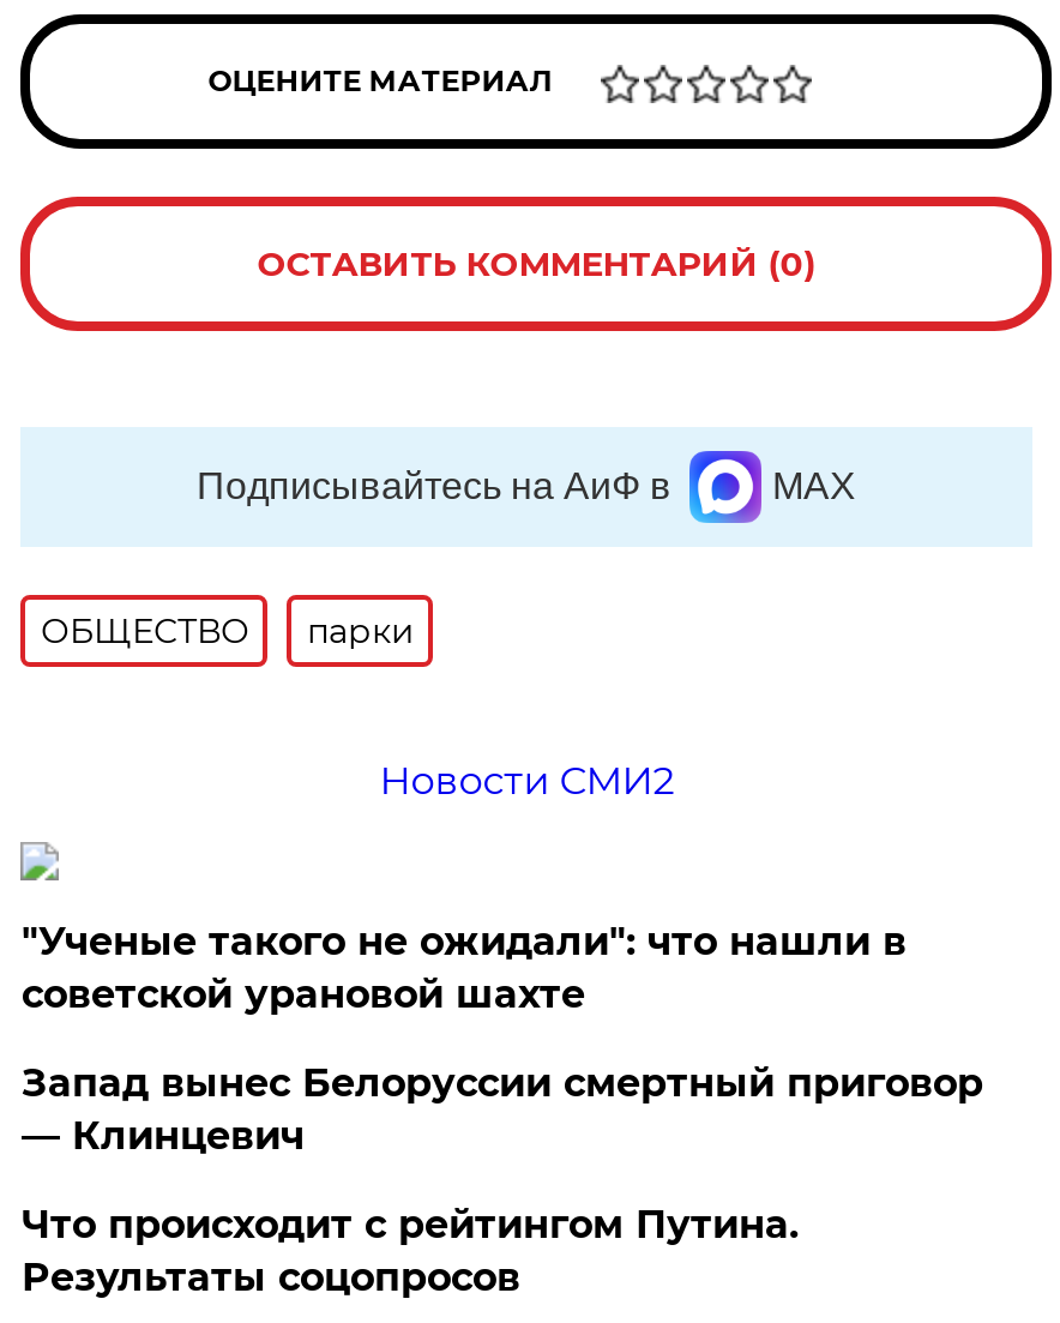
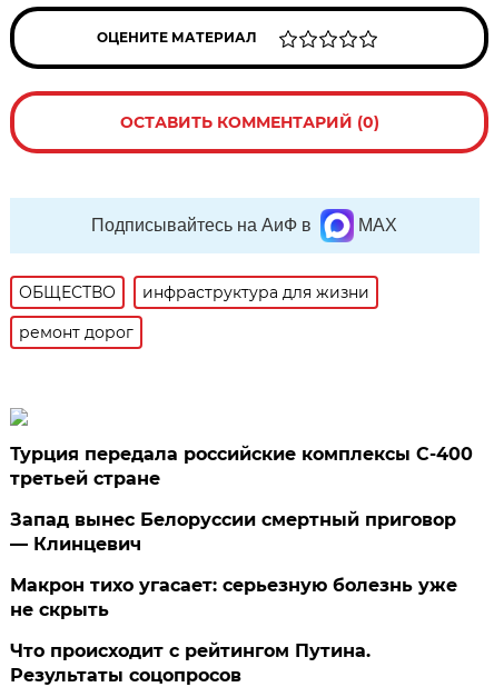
- парки
+ инфраструктура для жизни

- Новости СМИ2
+ ремонт дорог

- "Ученые такого не ожидали": что нашли в
- советской урановой шахте
+ Турция передала российские комплексы С-400
+ третьей стране

+ Макрон тихо угасает: серьезную болезнь уже
+ не скрыть
